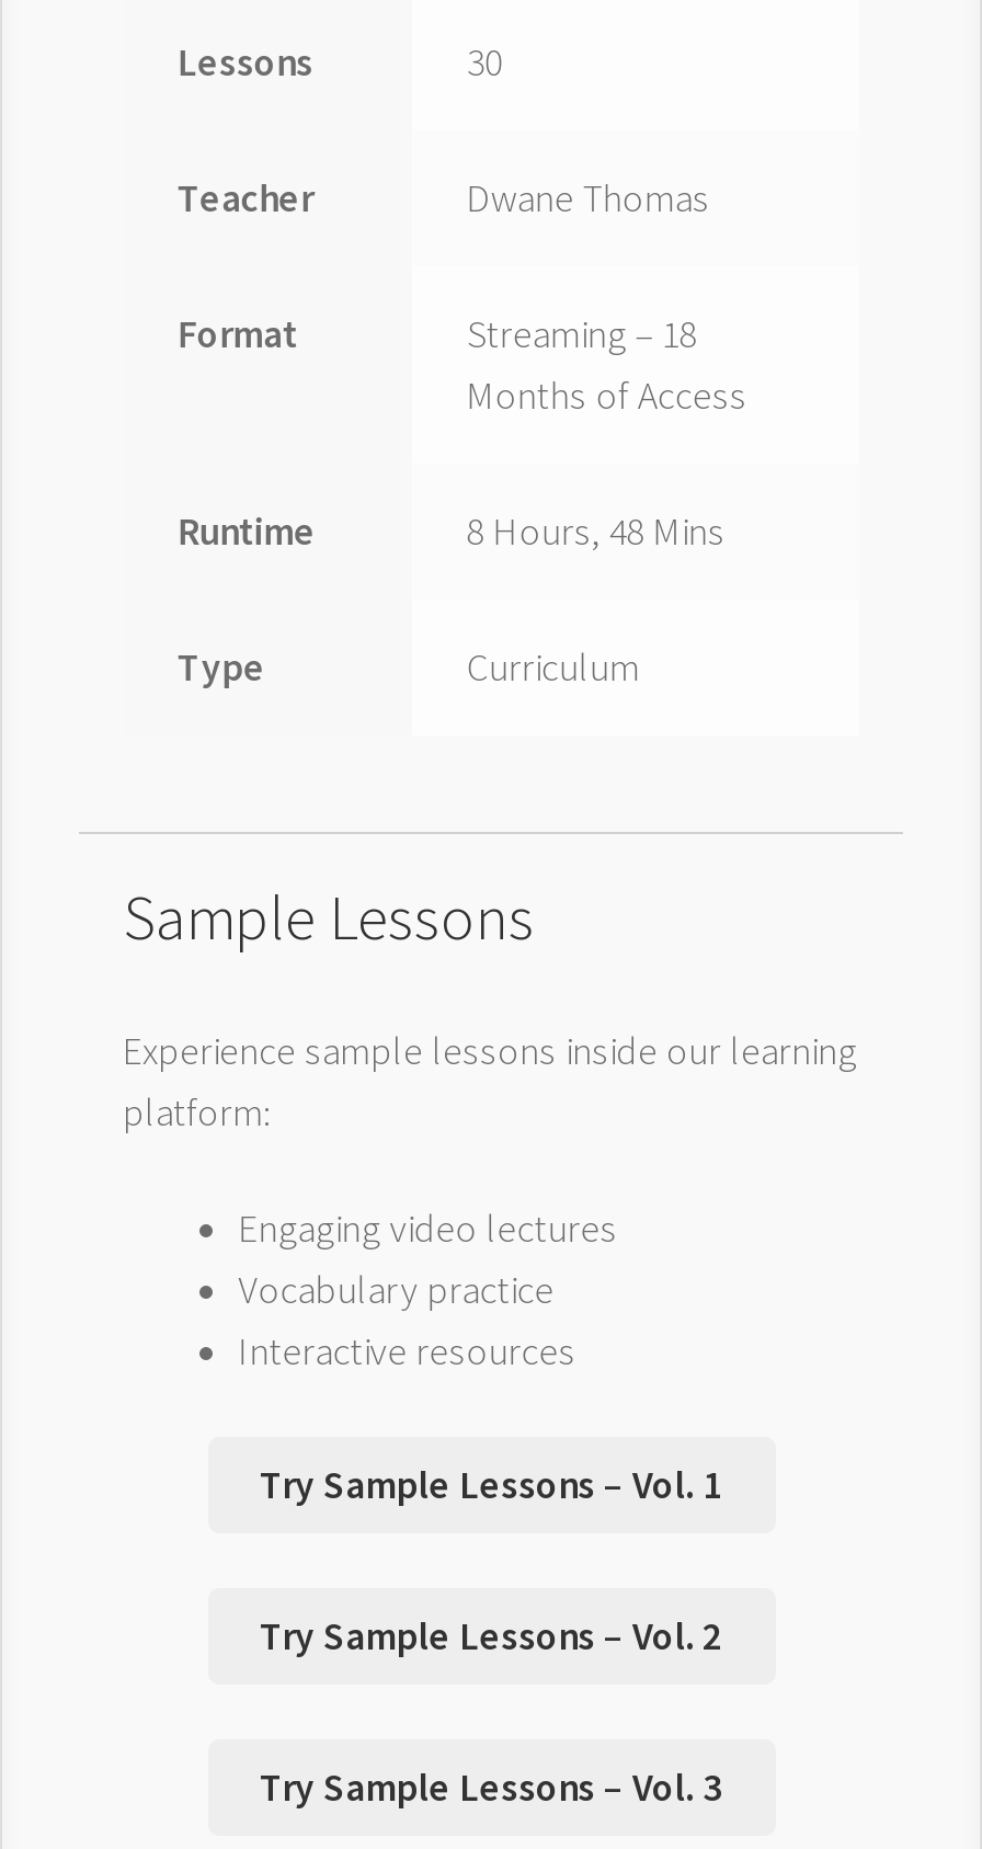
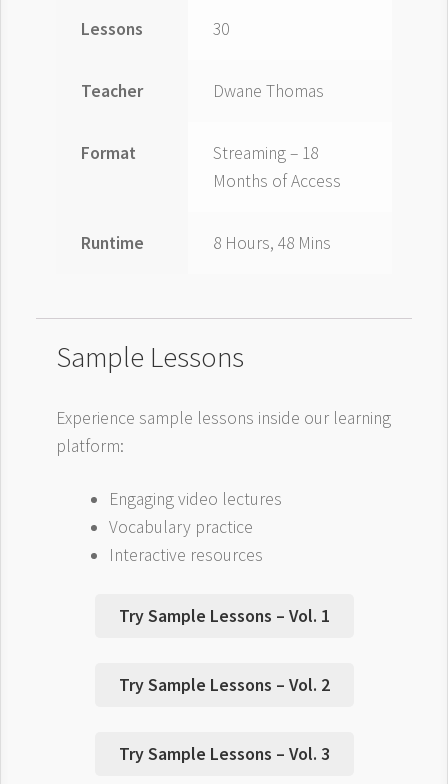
- Type
- Curriculum
